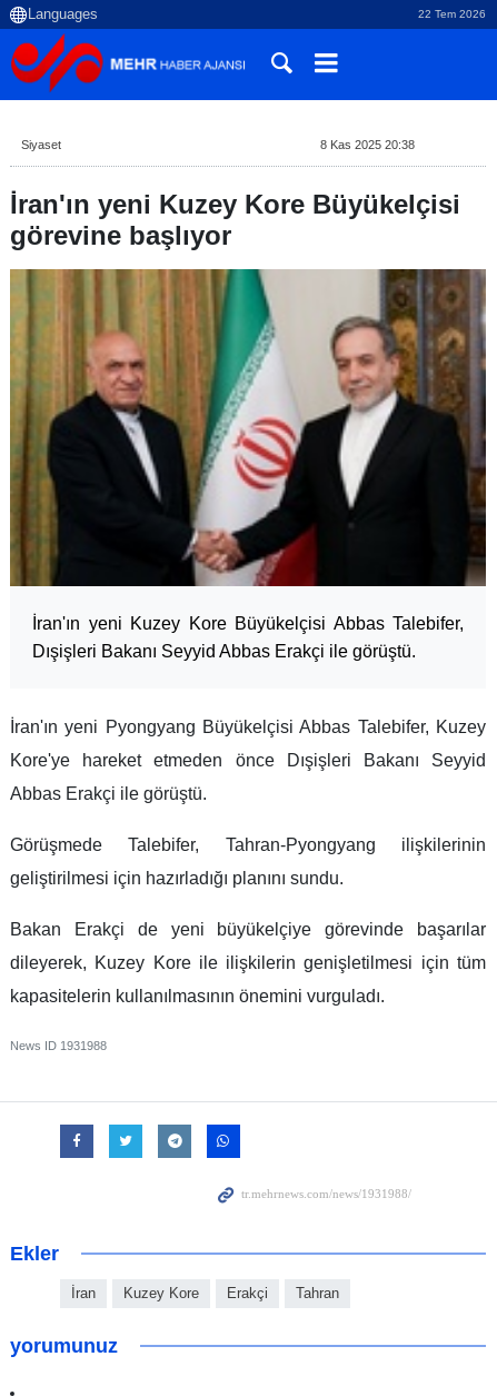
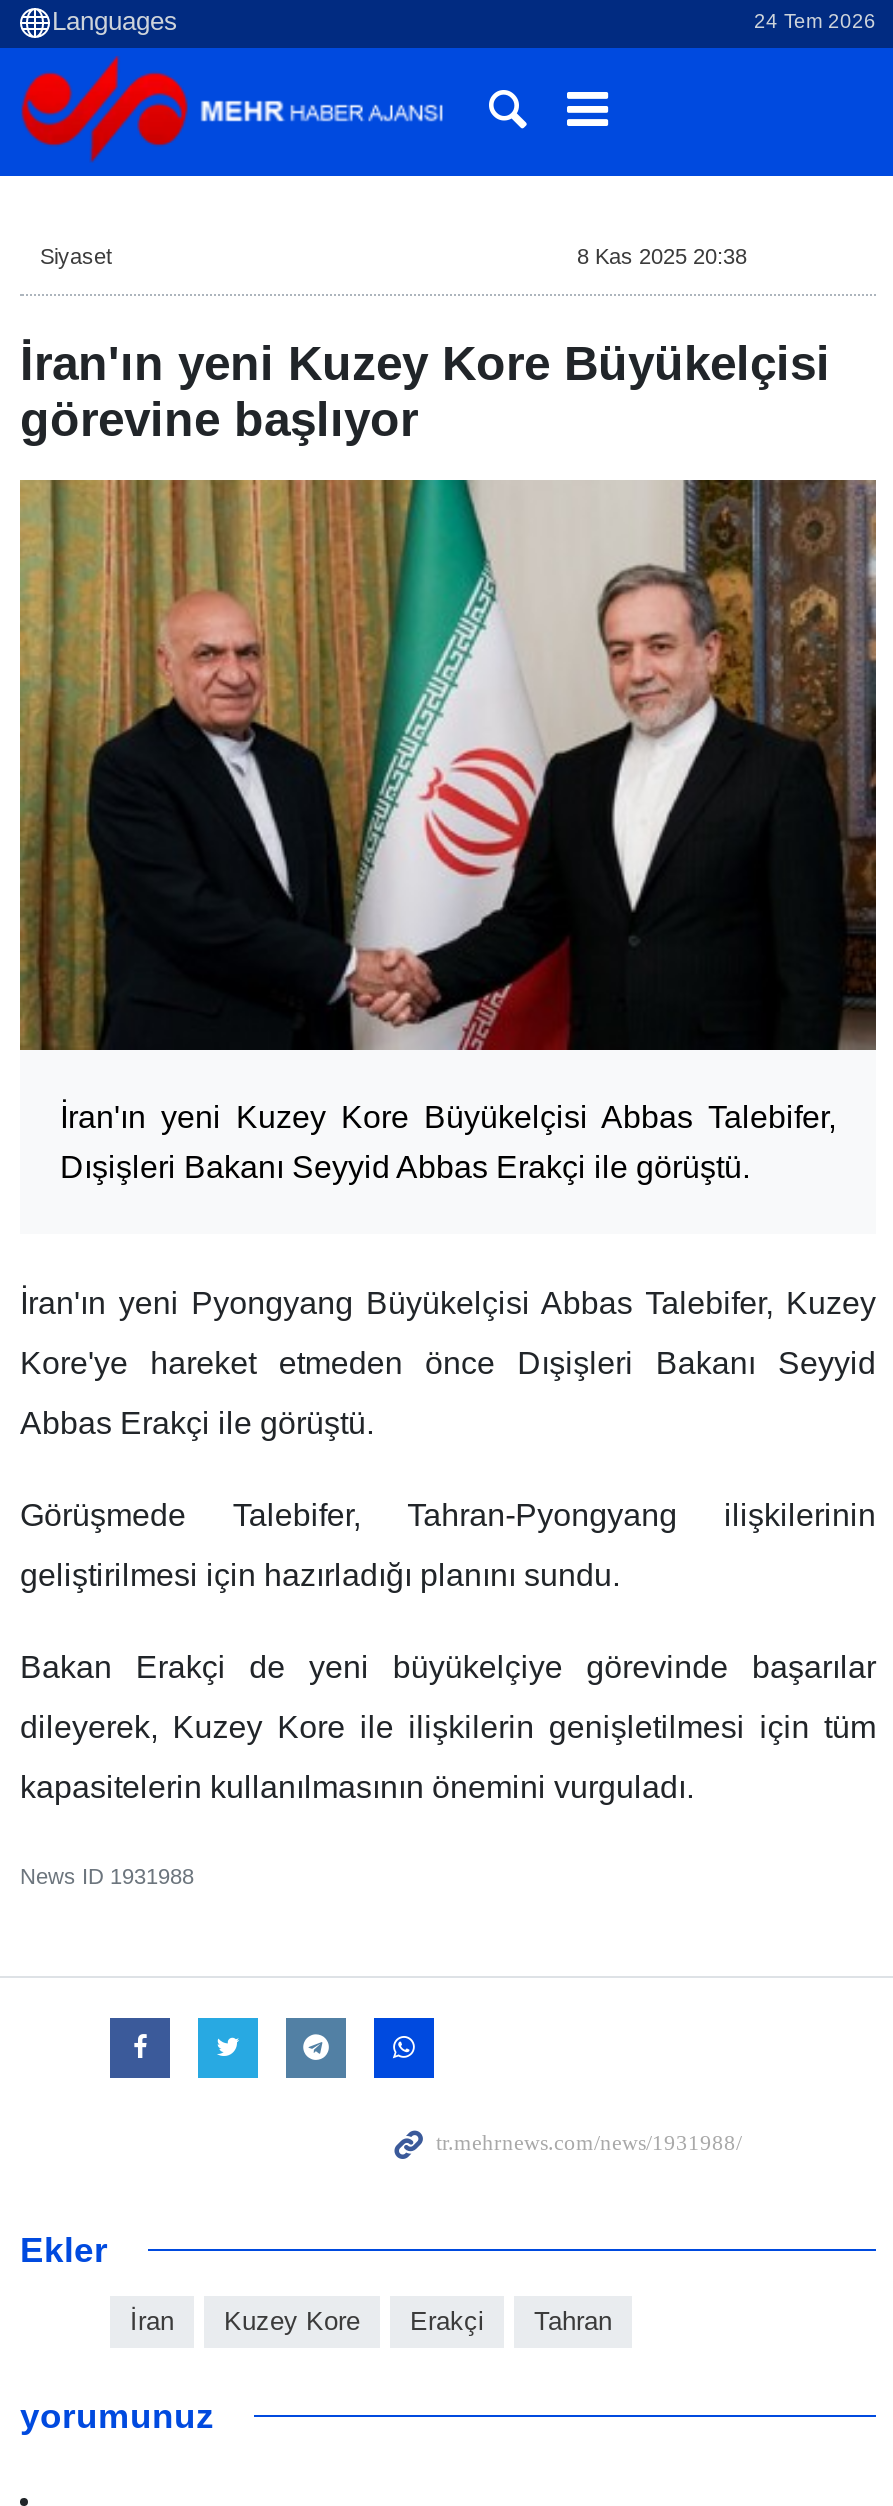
- 22 Tem 2026
+ 24 Tem 2026
